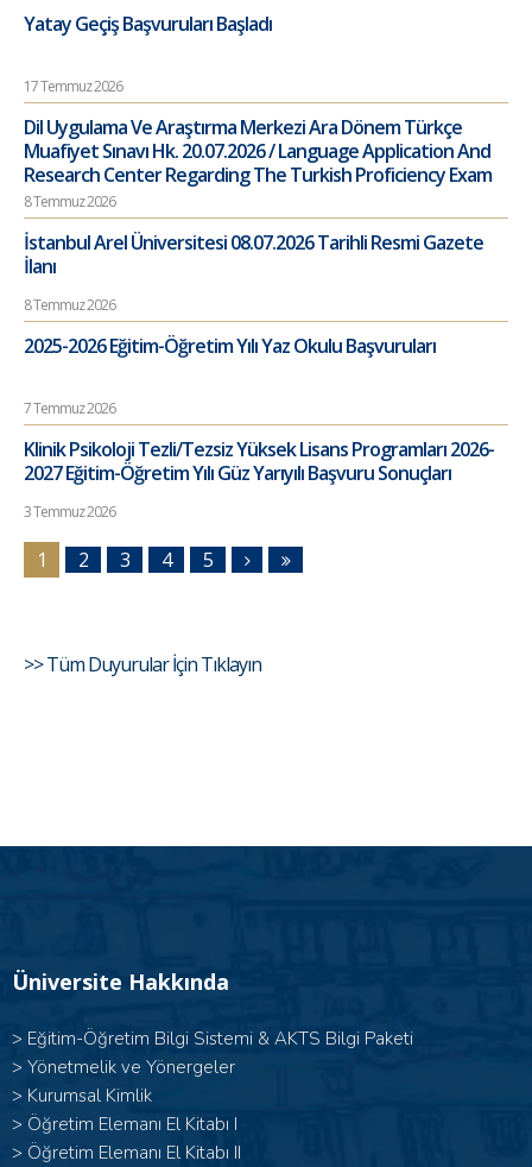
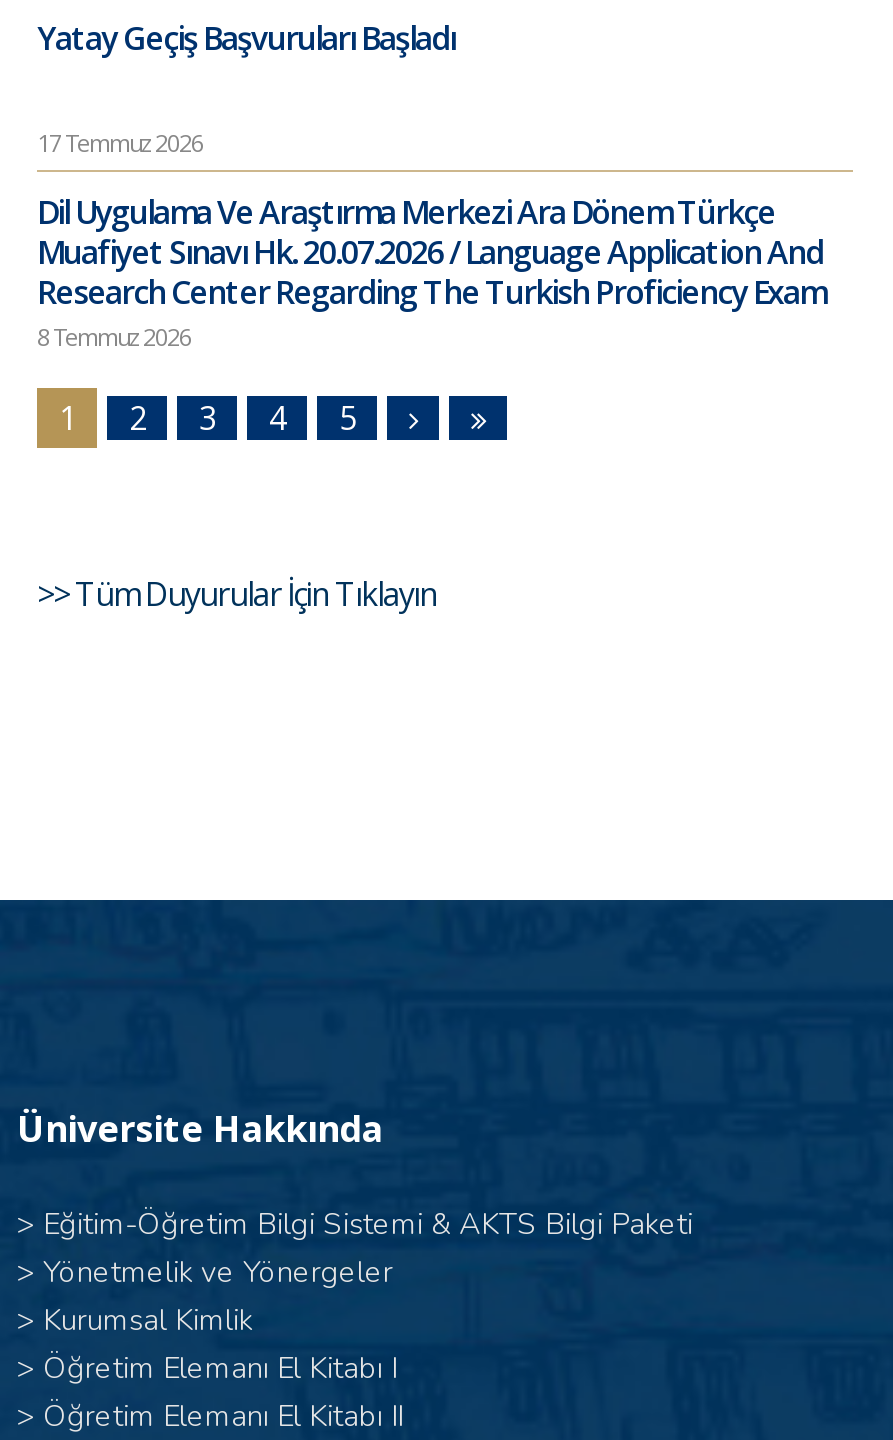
- İstanbul Arel Üniversitesi 08.07.2026 Tarihli Resmi Gazete
- İlanı
- 8 Temmuz 2026
- 2025-2026 Eğitim-Öğretim Yılı Yaz Okulu Başvuruları
- 7 Temmuz 2026
- Klinik Psikoloji Tezli/Tezsiz Yüksek Lisans Programları 2026-
- 2027 Eğitim-Öğretim Yılı Güz Yarıyılı Başvuru Sonuçları
- 3 Temmuz 2026
